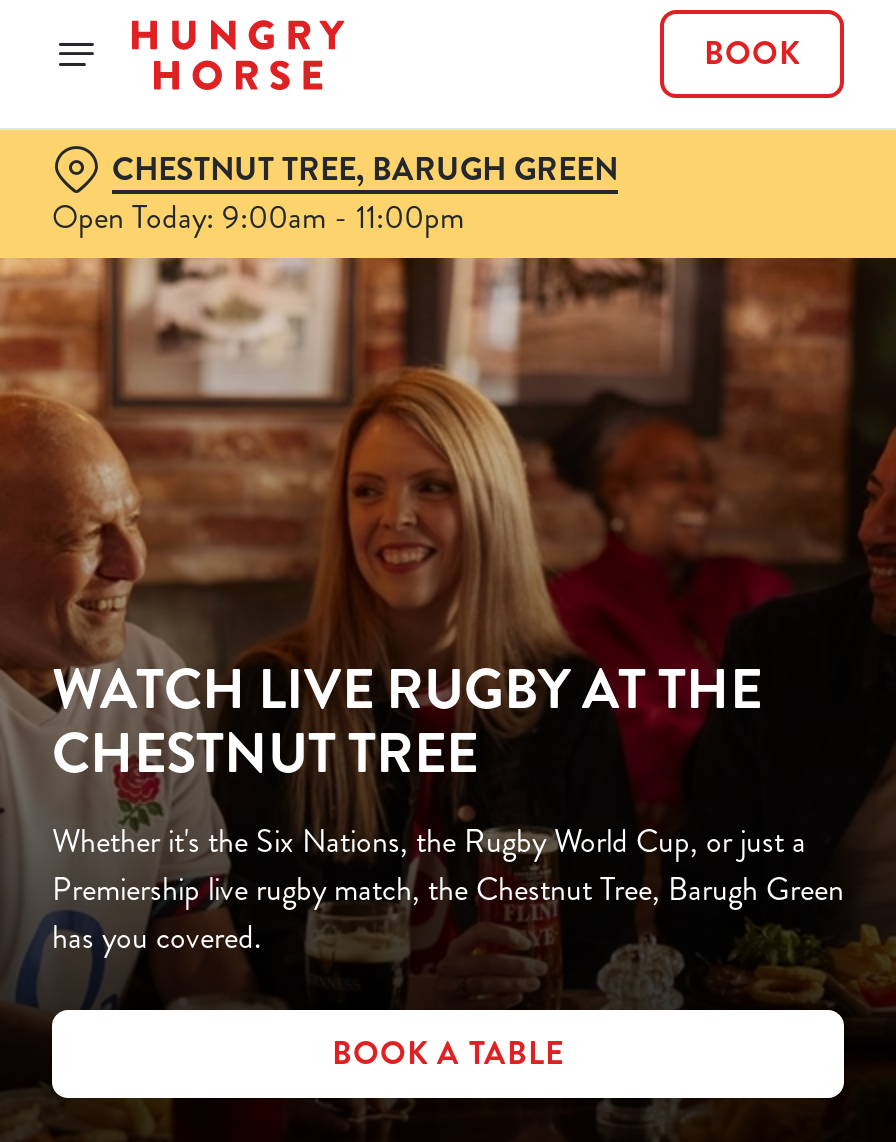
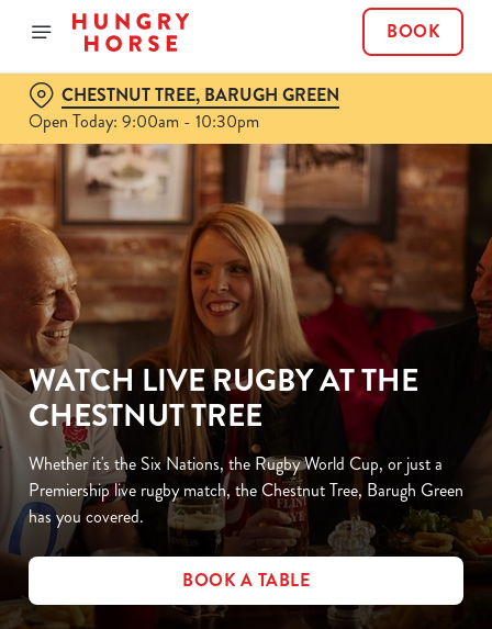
- Open Today: 9:00am - 11:00pm
+ Open Today: 9:00am - 10:30pm
